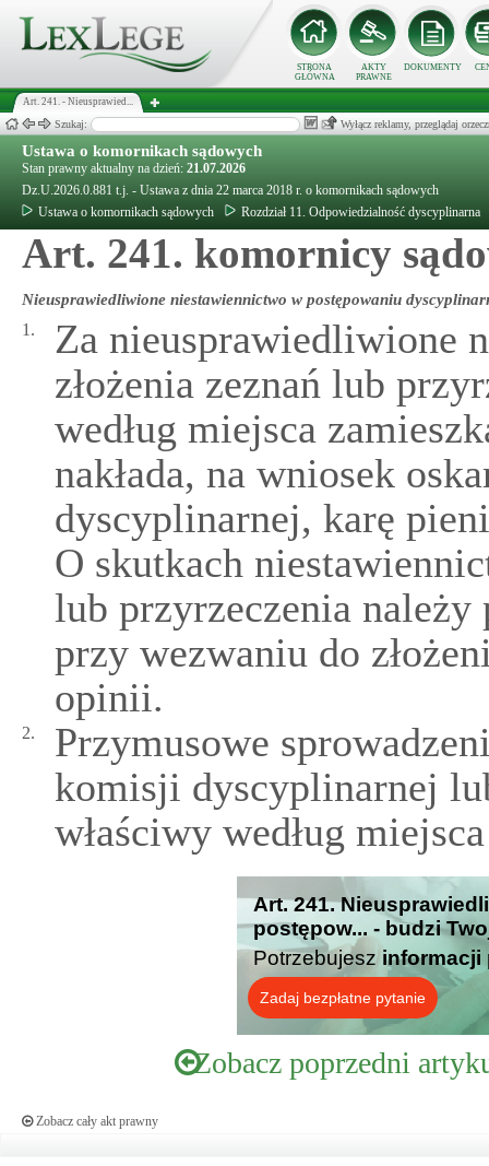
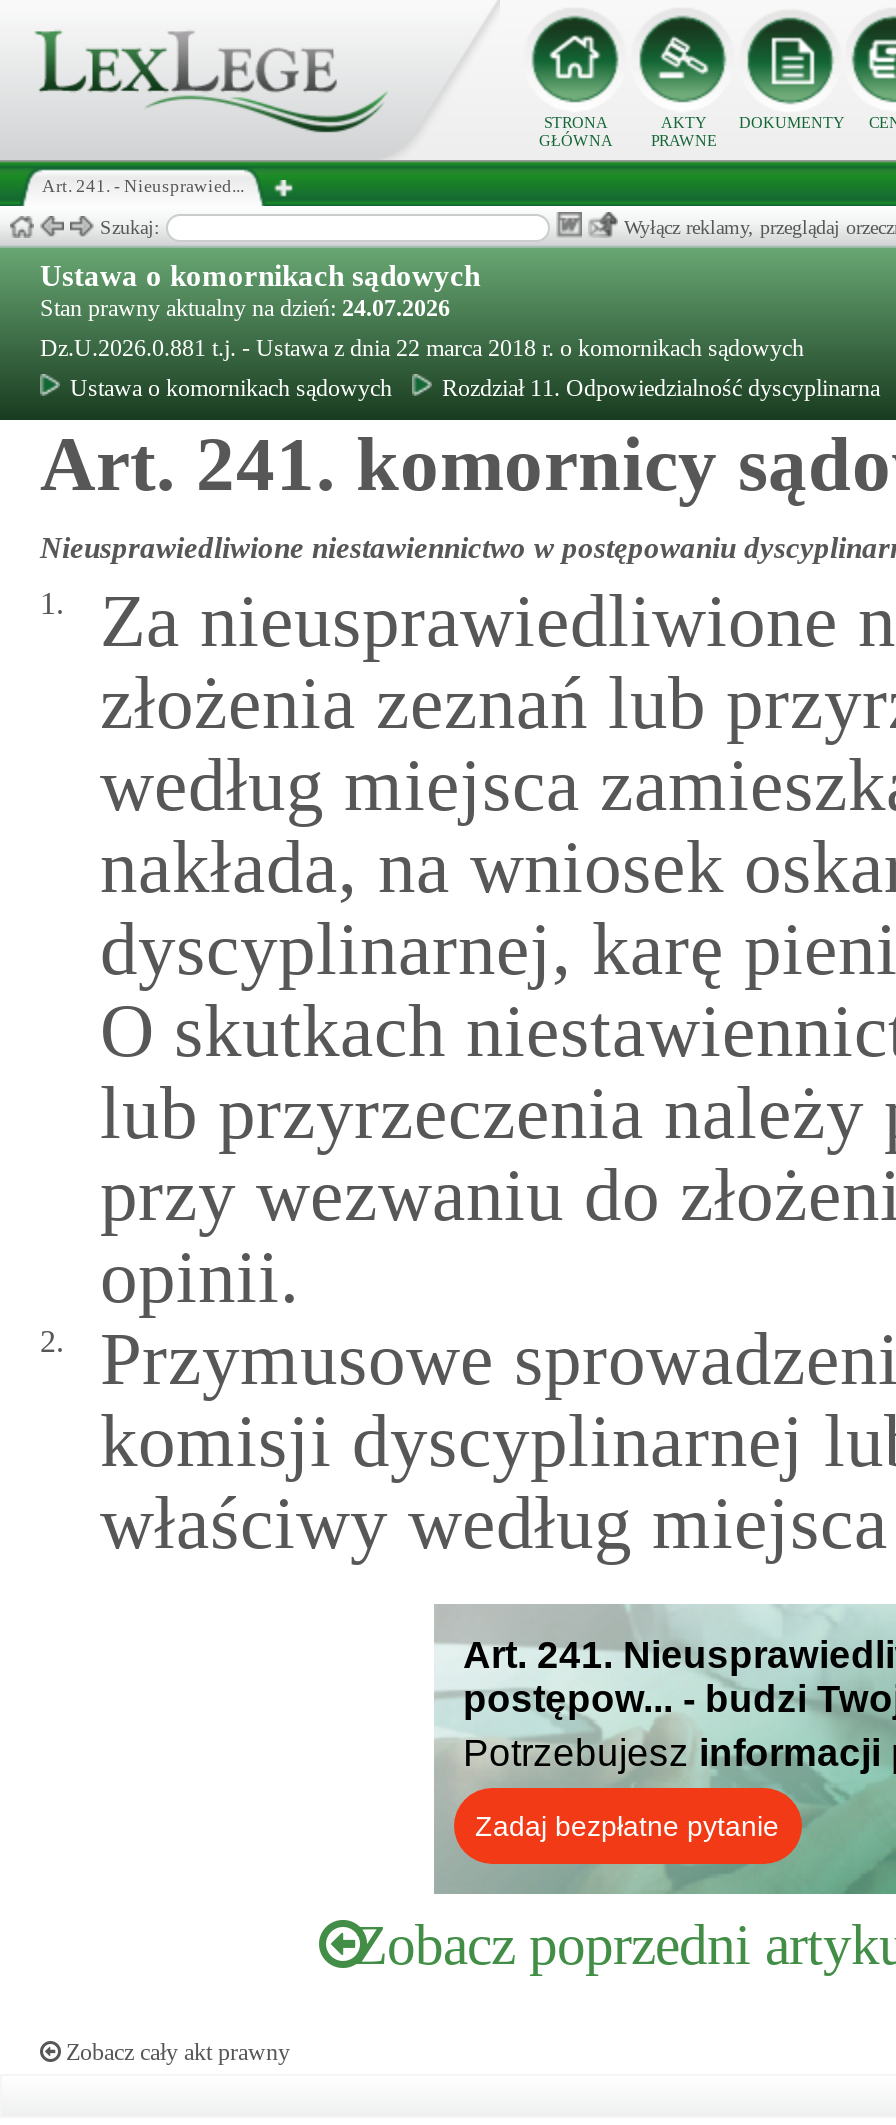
- Stan prawny aktualny na dzień: 21.07.2026
+ Stan prawny aktualny na dzień: 24.07.2026
